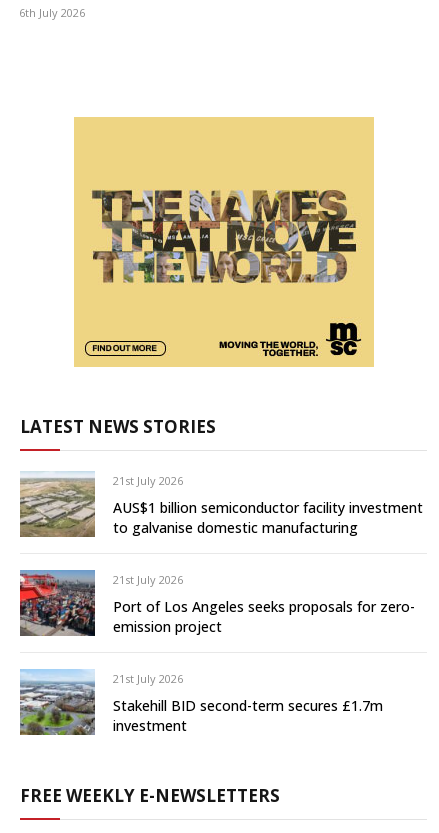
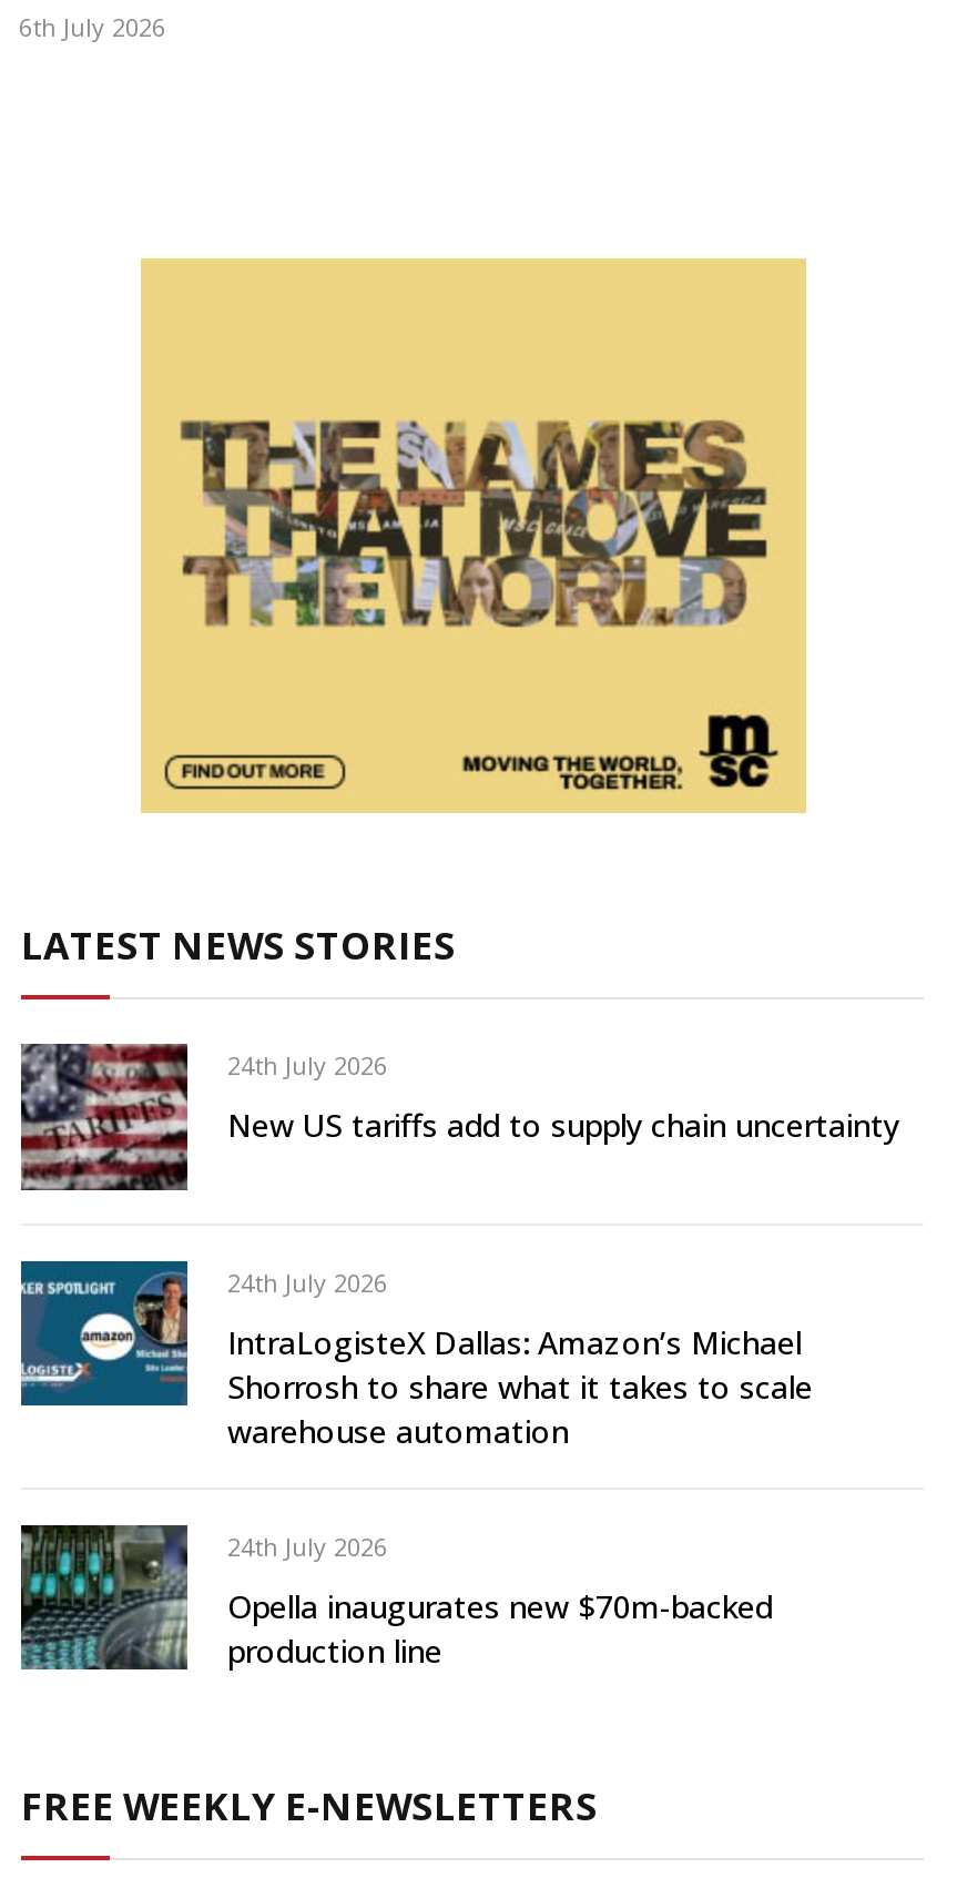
- [image]
- 21st July 2026
+ [image]
+ 24th July 2026

- AUS$1 billion semiconductor facility investment
- to galvanise domestic manufacturing
+ New US tariffs add to supply chain uncertainty

- [image]
- 21st July 2026
+ [image]
+ 24th July 2026

- Port of Los Angeles seeks proposals for zero-
- emission project
+ IntraLogisteX Dallas: Amazon’s Michael
+ Shorrosh to share what it takes to scale
+ warehouse automation

- [image]
- 21st July 2026
+ [image]
+ 24th July 2026

- Stakehill BID second-term secures £1.7m
- investment
+ Opella inaugurates new $70m-backed
+ production line
